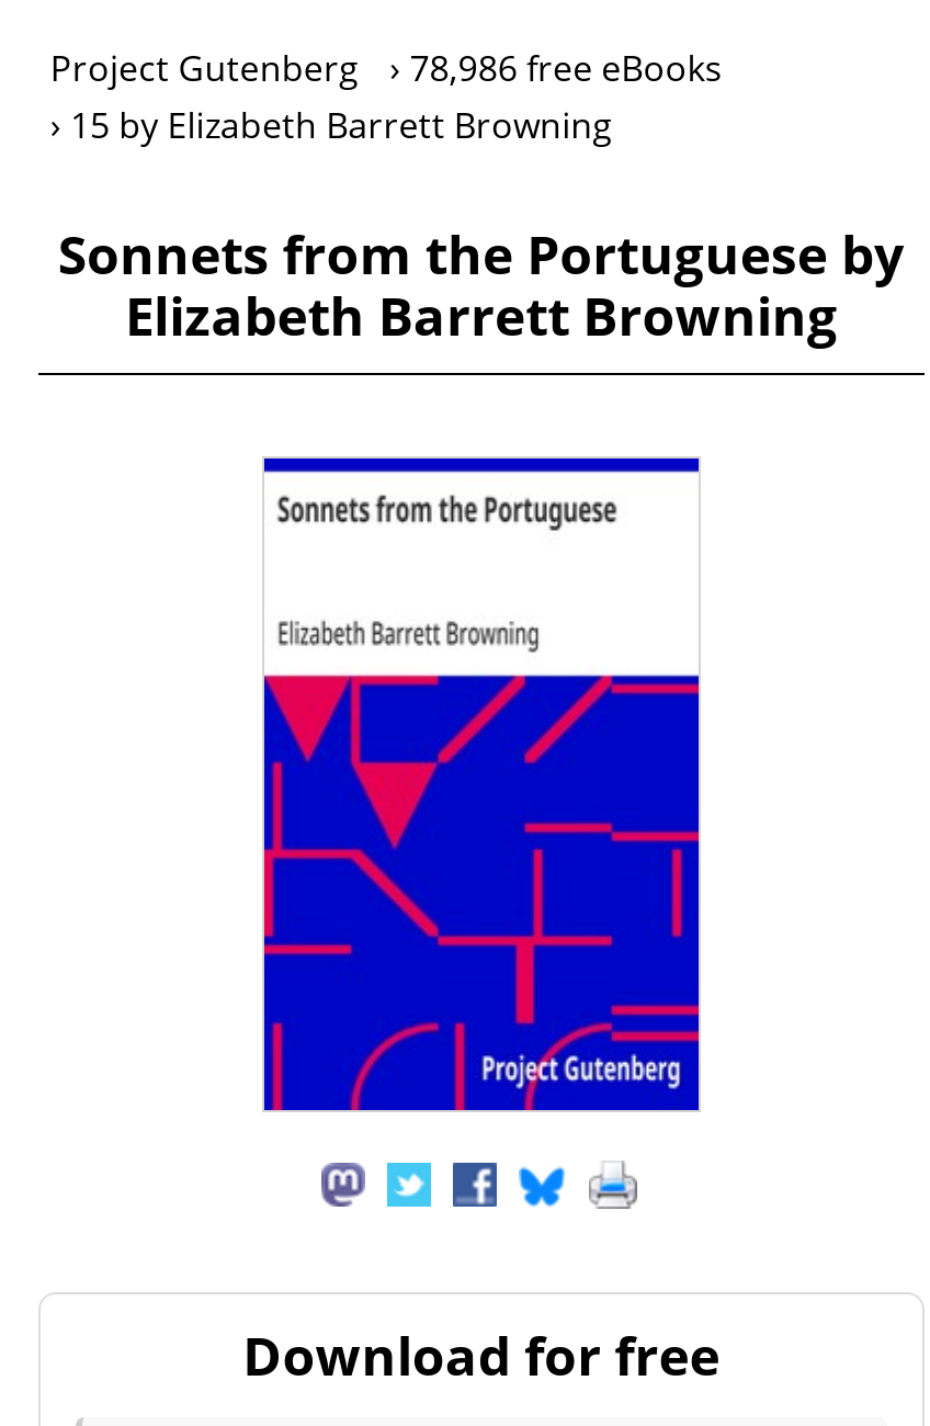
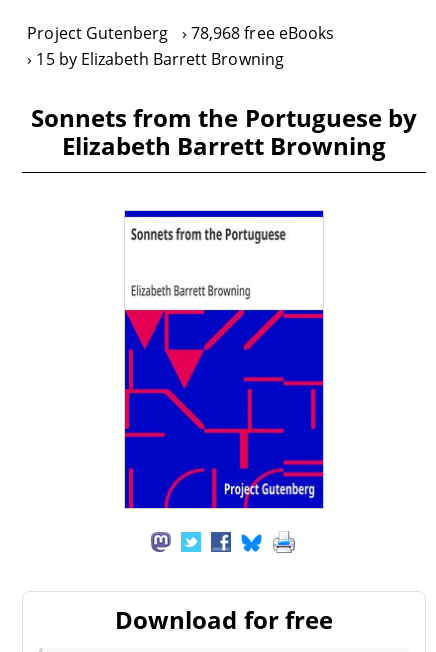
- Project Gutenberg 78,986 free eBooks
+ Project Gutenberg 78,968 free eBooks
